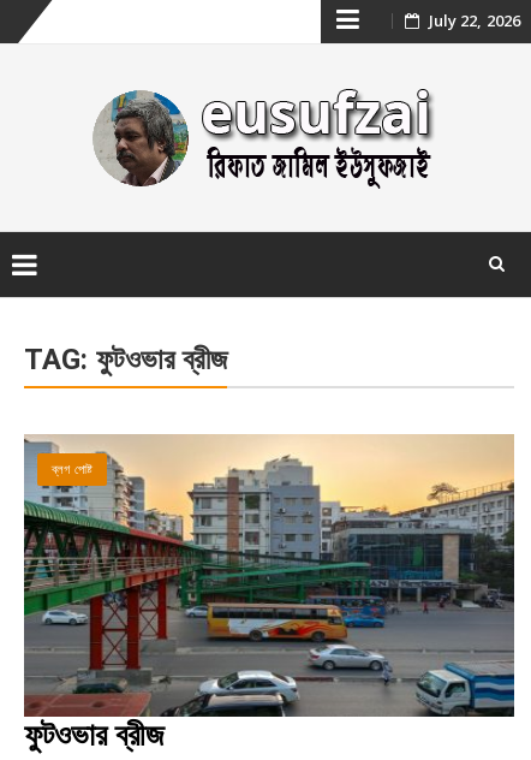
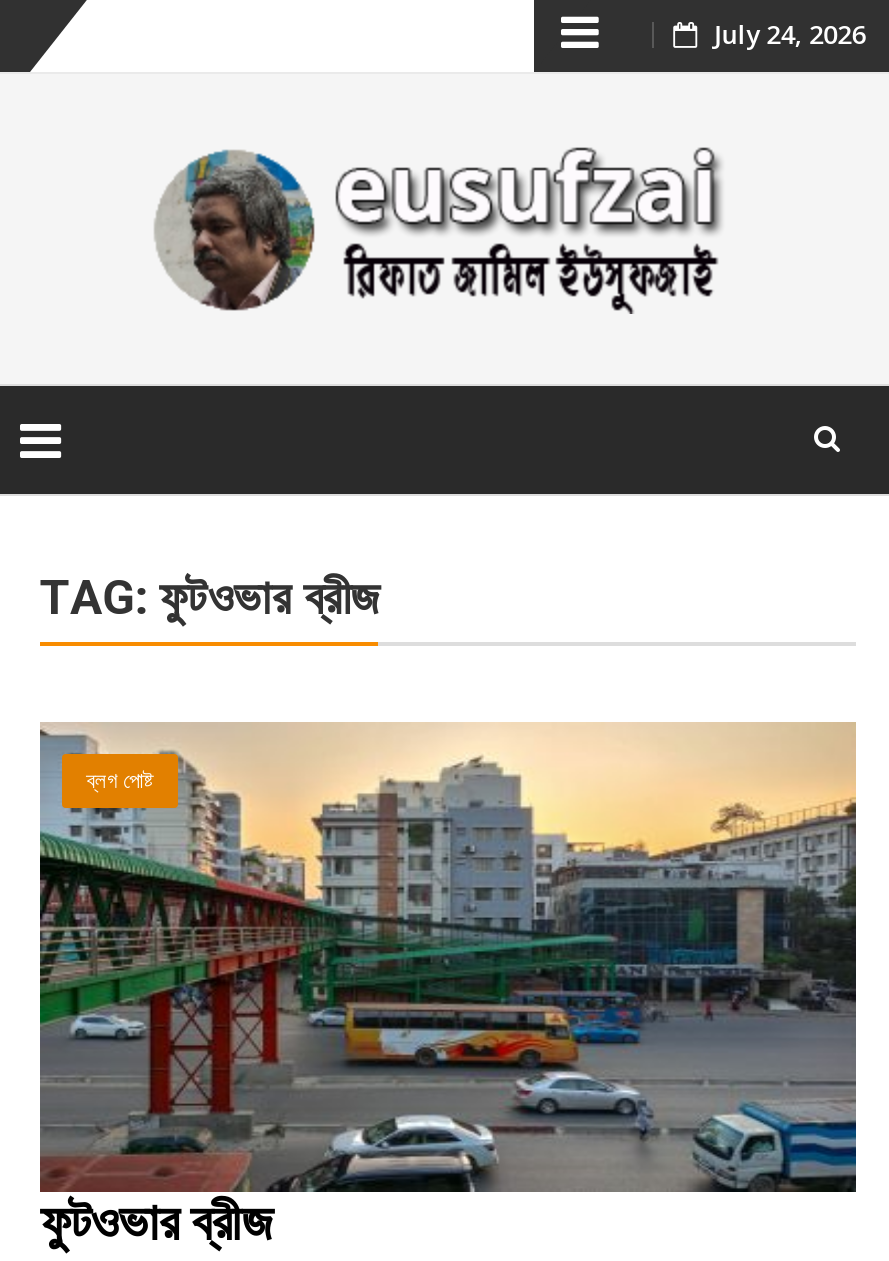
- July 22, 2026
+ July 24, 2026
